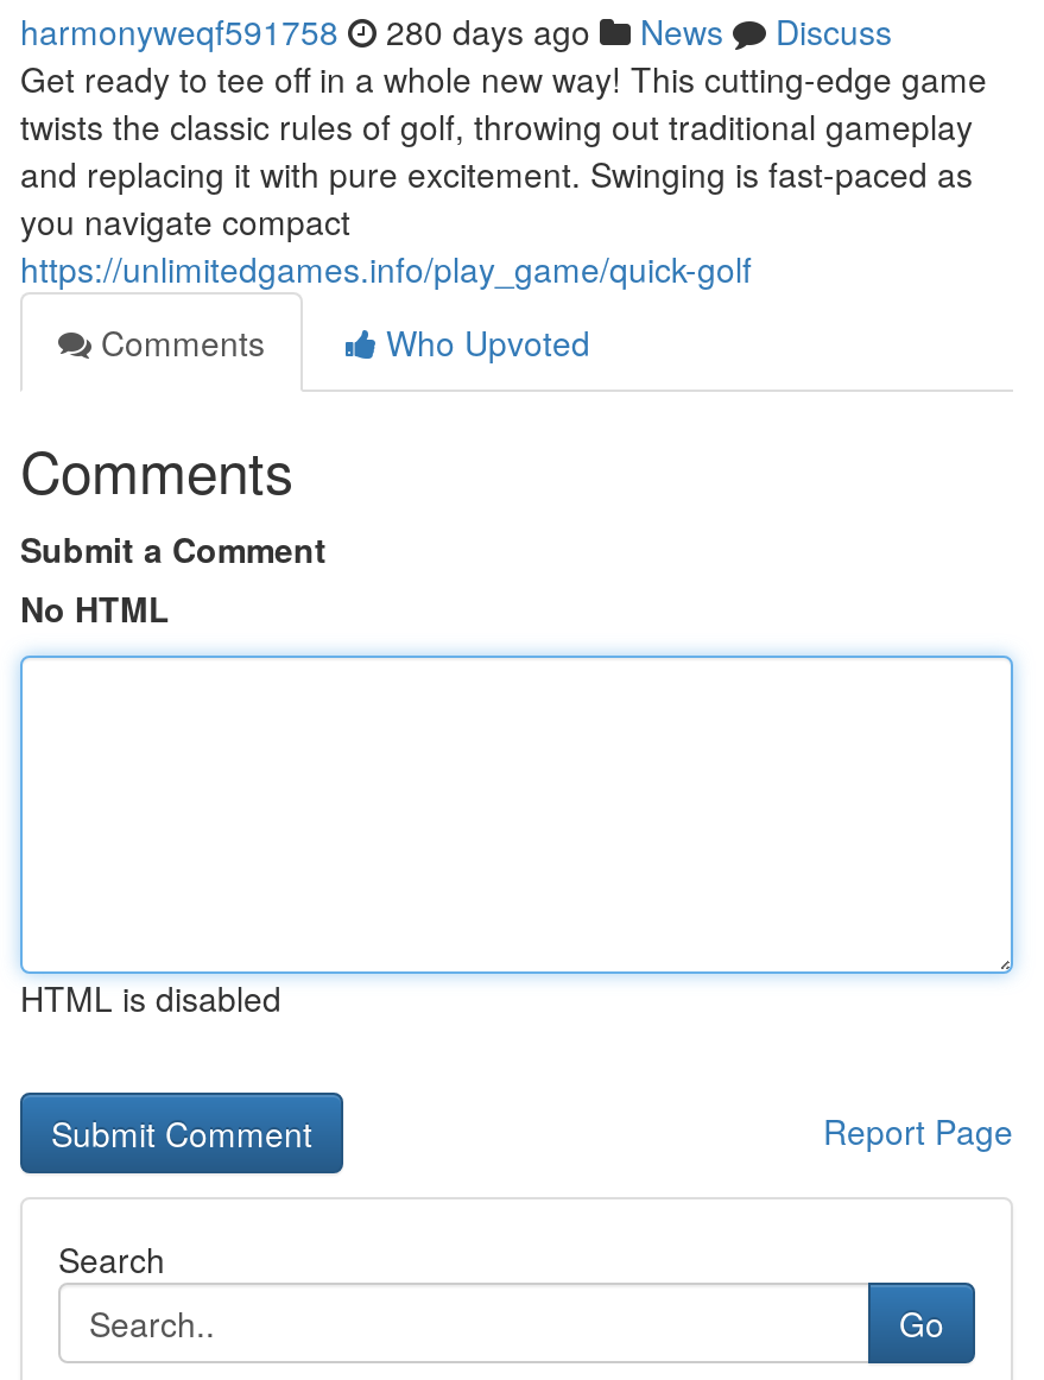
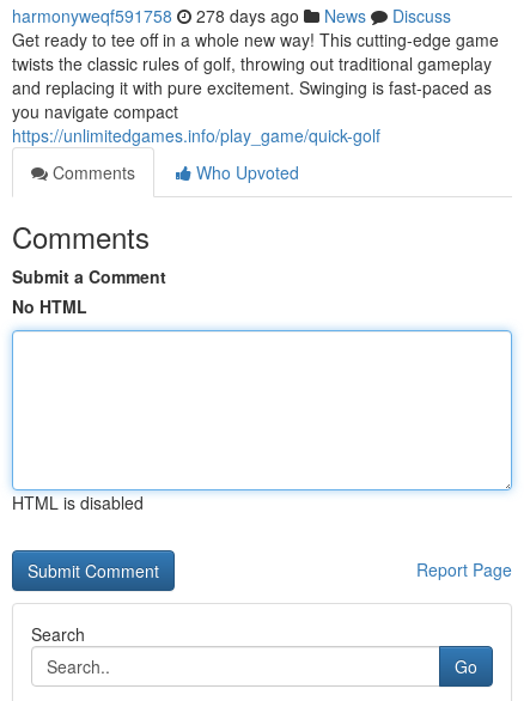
- harmonyweqf591758 280 days ago News Discuss
+ harmonyweqf591758 278 days ago News Discuss
